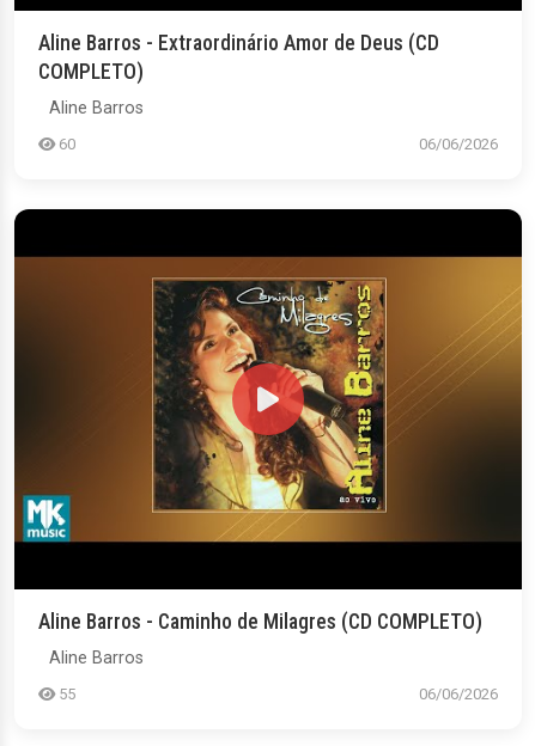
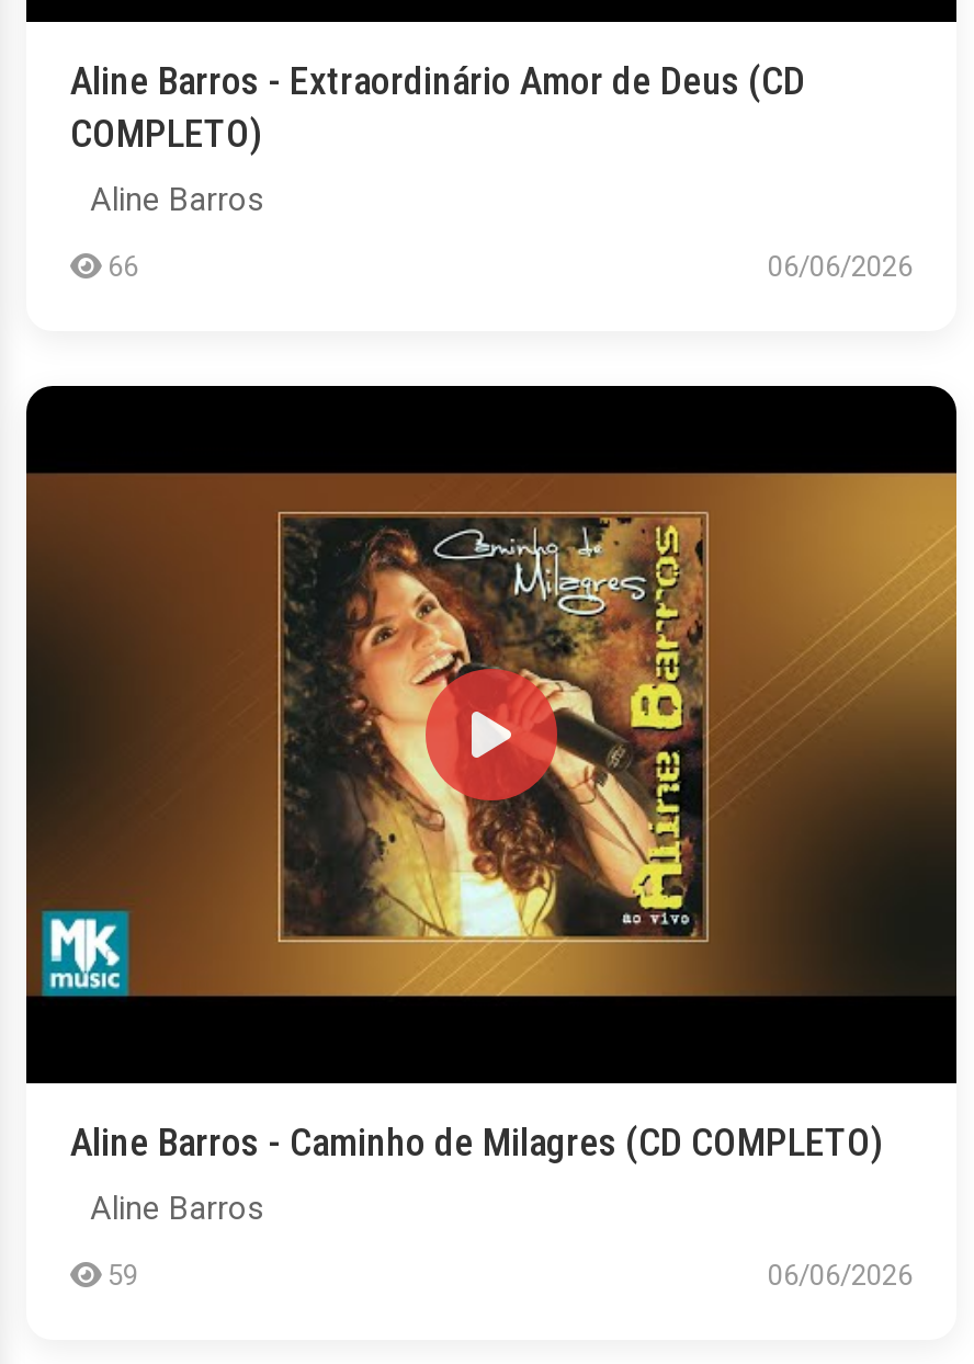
- 60
+ 66

- 55
+ 59
